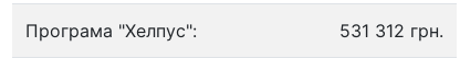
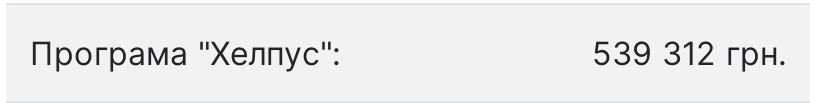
- 531 312 грн.
+ 539 312 грн.
